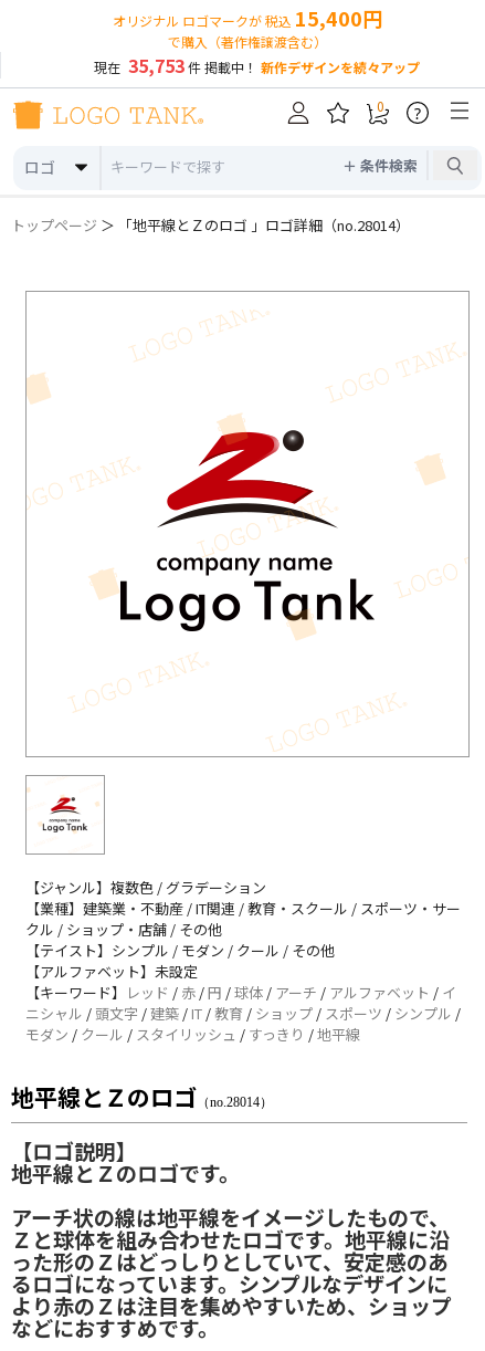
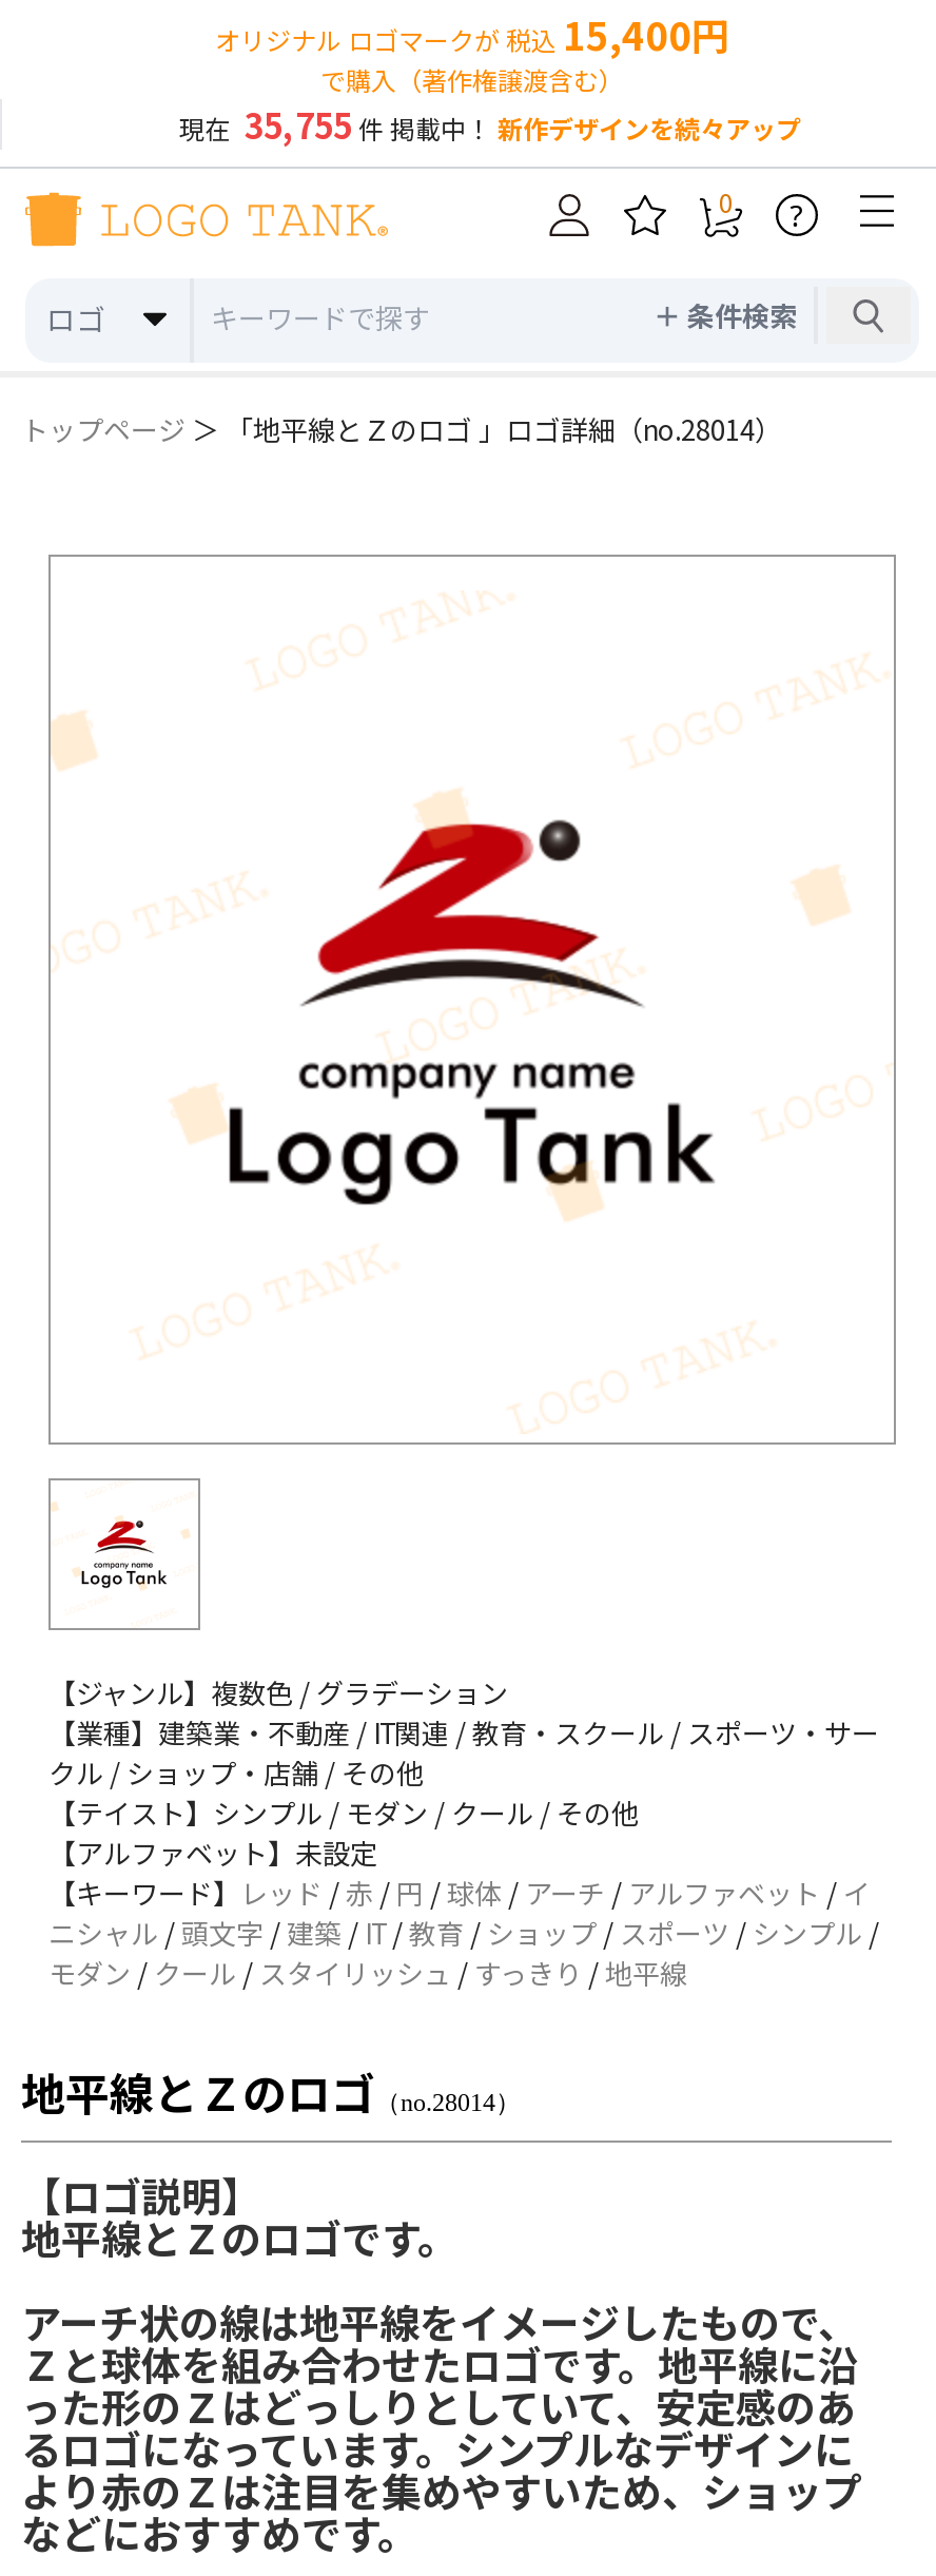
- 現在 35,753 件 掲載中！ 新作デザインを続々アップ
+ 現在 35,755 件 掲載中！ 新作デザインを続々アップ
